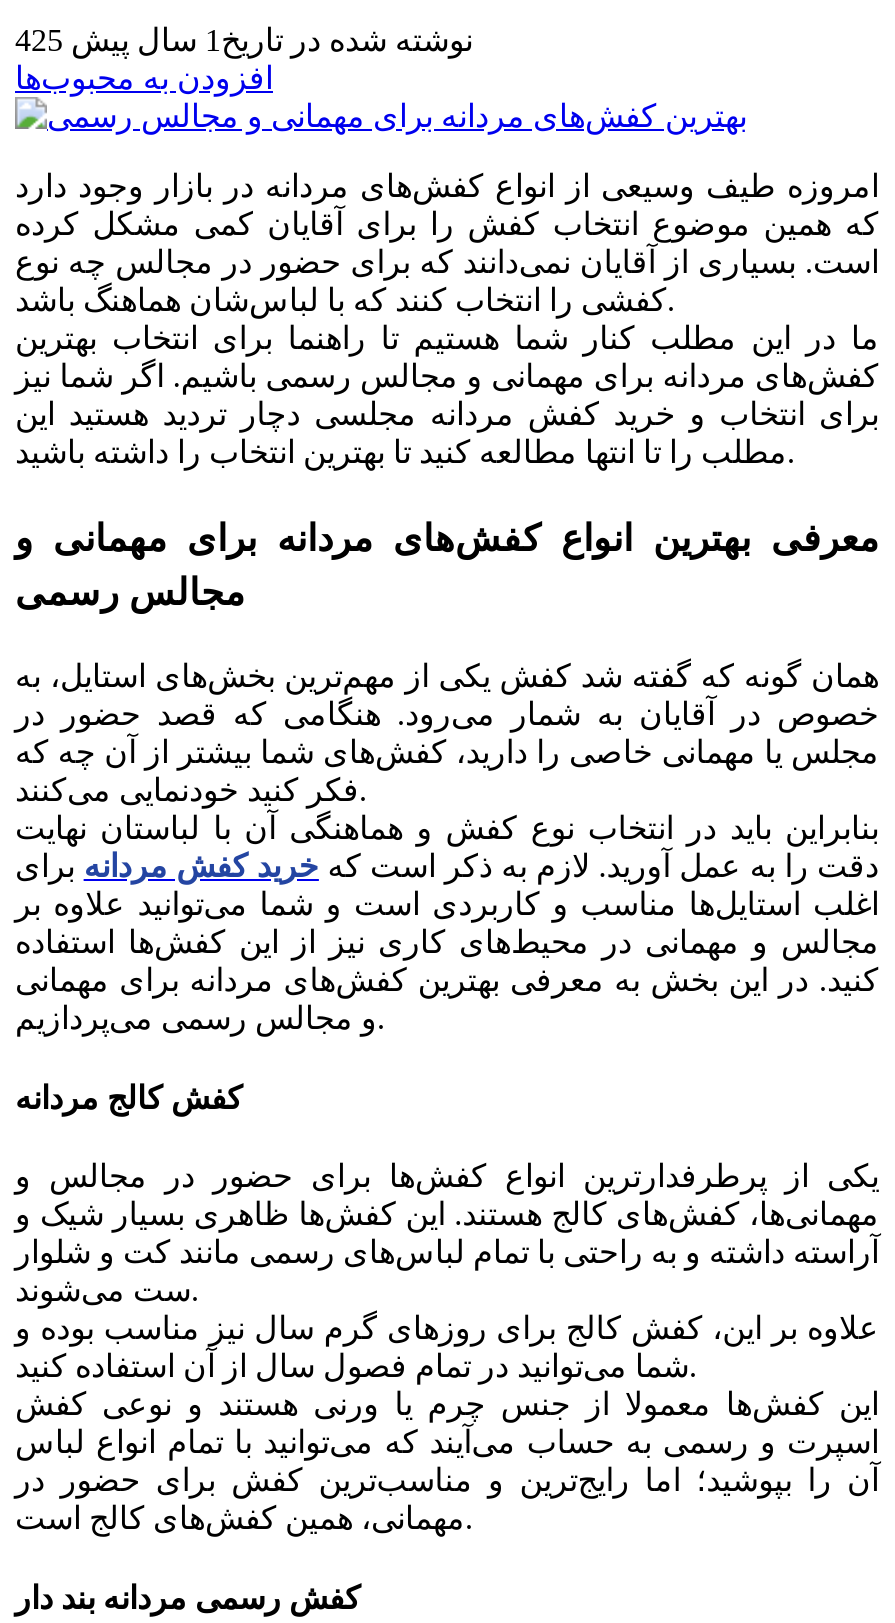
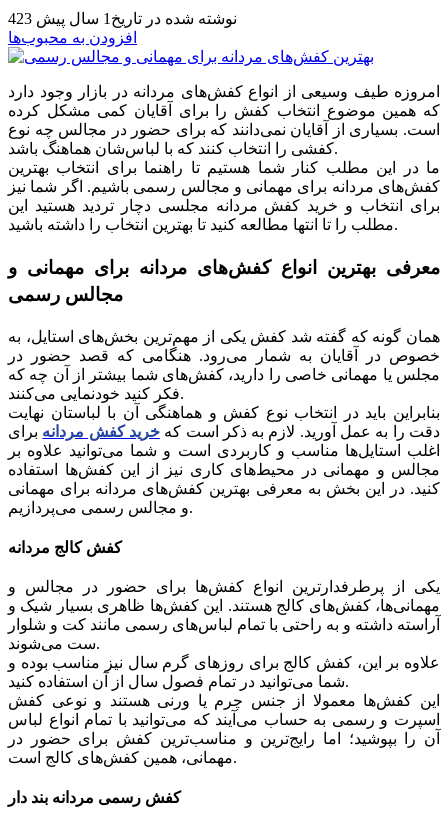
- 425
+ 423
